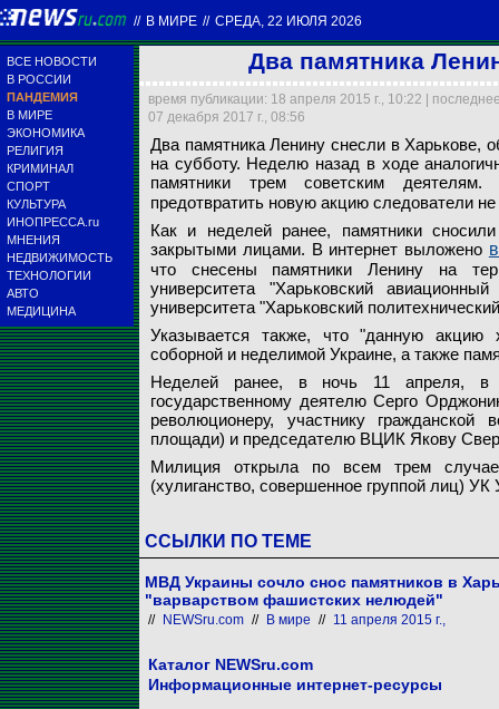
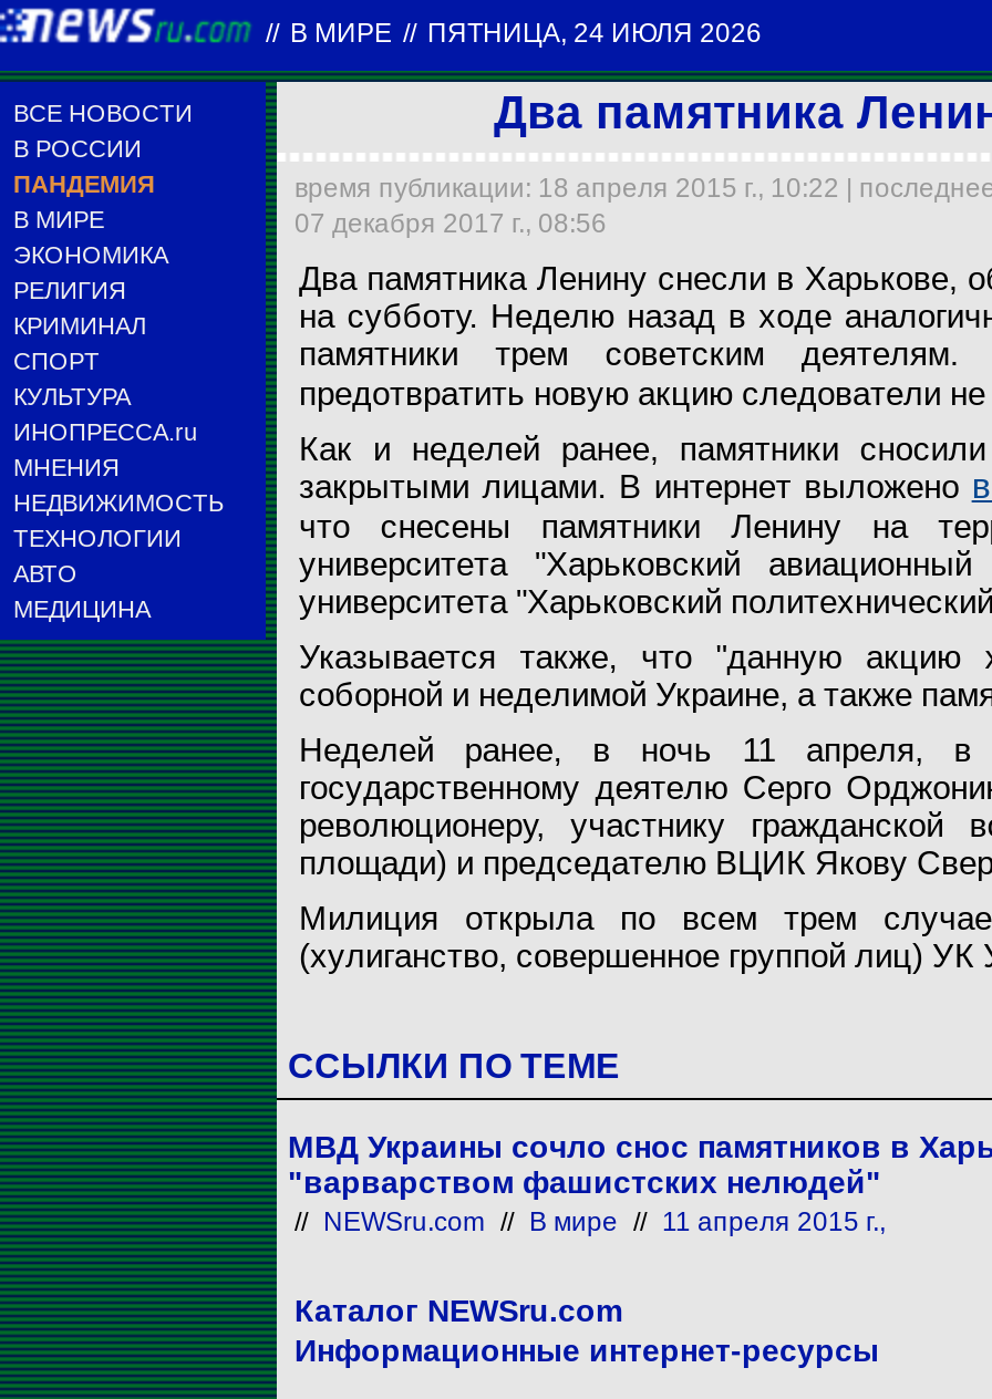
- // В МИРЕ // СРЕДА, 22 ИЮЛЯ 2026
+ // В МИРЕ // ПЯТНИЦА, 24 ИЮЛЯ 2026
